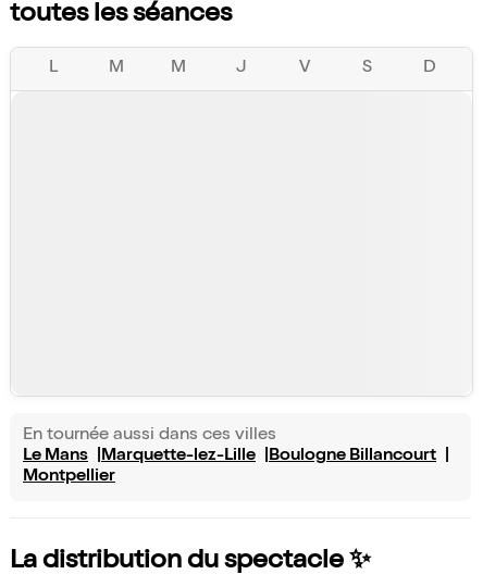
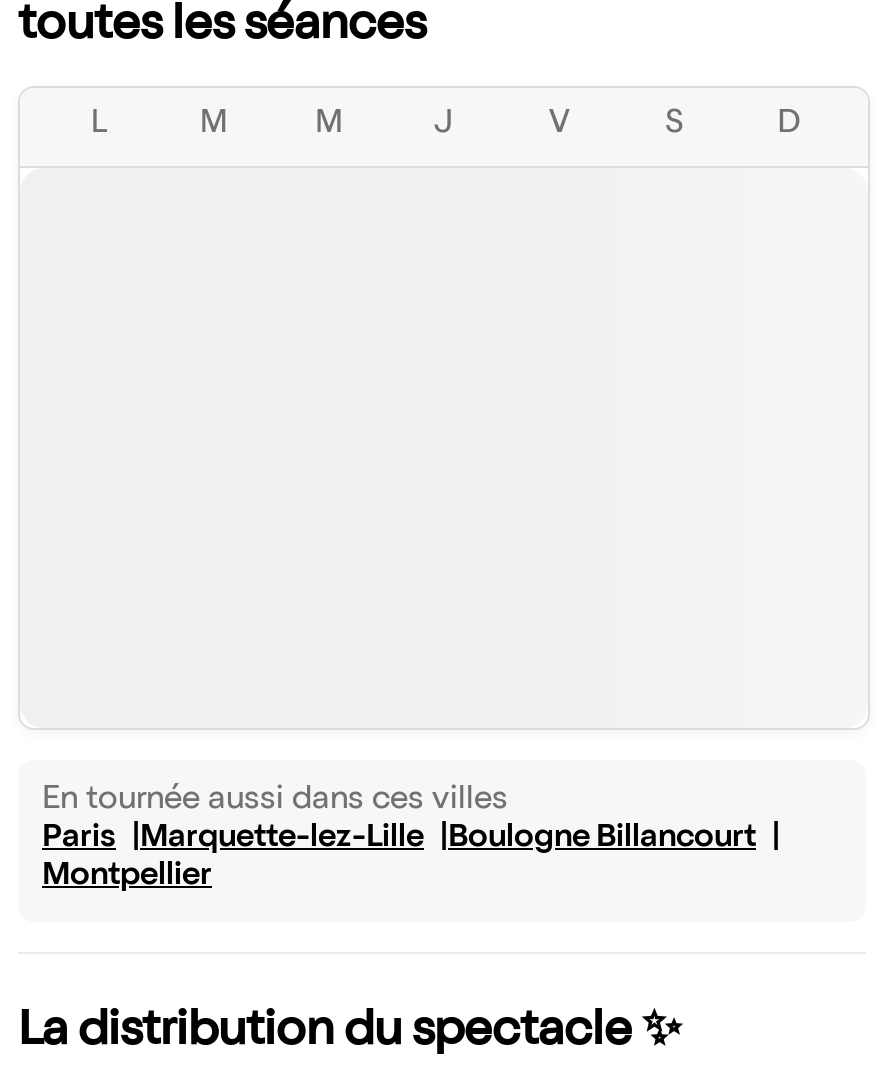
- Le Mans
+ Paris
